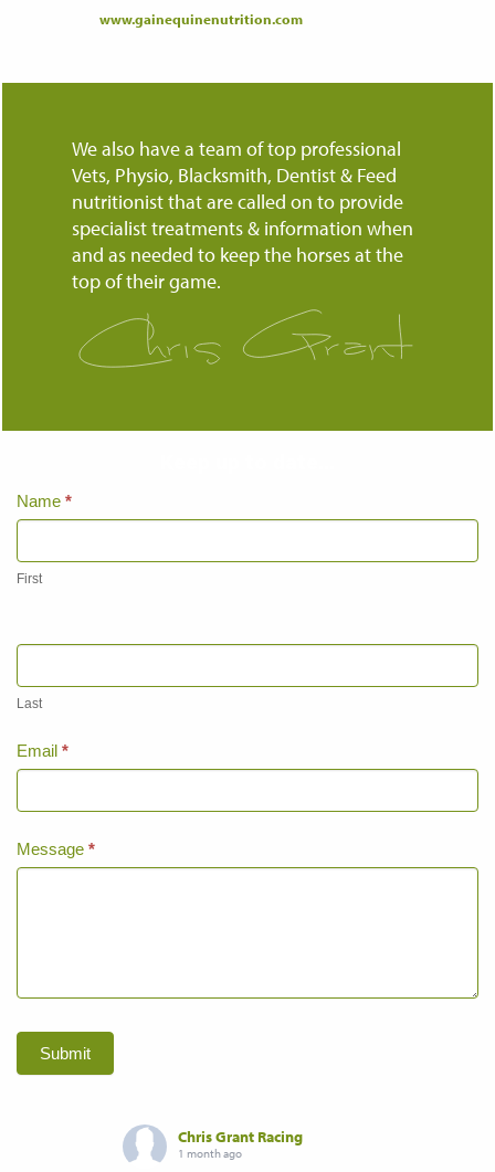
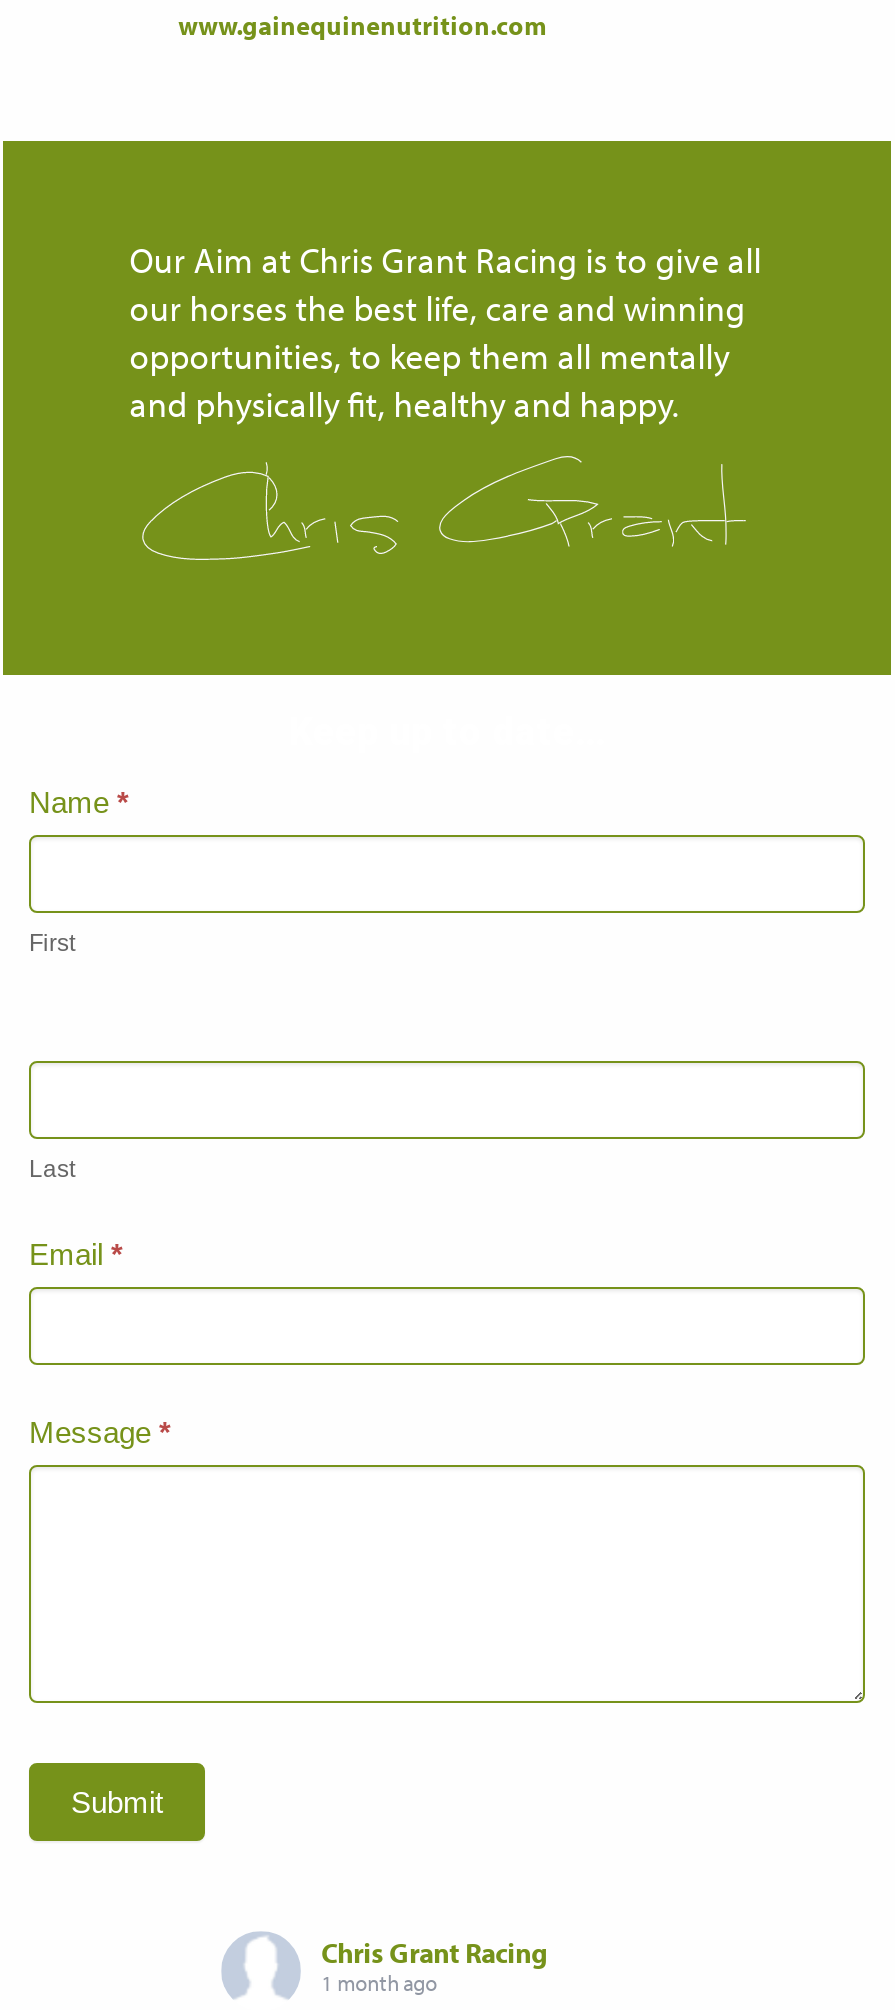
- We also have a team of top professional
- Vets, Physio, Blacksmith, Dentist & Feed
- nutritionist that are called on to provide
- specialist treatments & information when
- and as needed to keep the horses at the
- top of their game.
+ Our Aim at Chris Grant Racing is to give all
+ our horses the best life, care and winning
+ opportunities, to keep them all mentally
+ and physically fit, healthy and happy.
